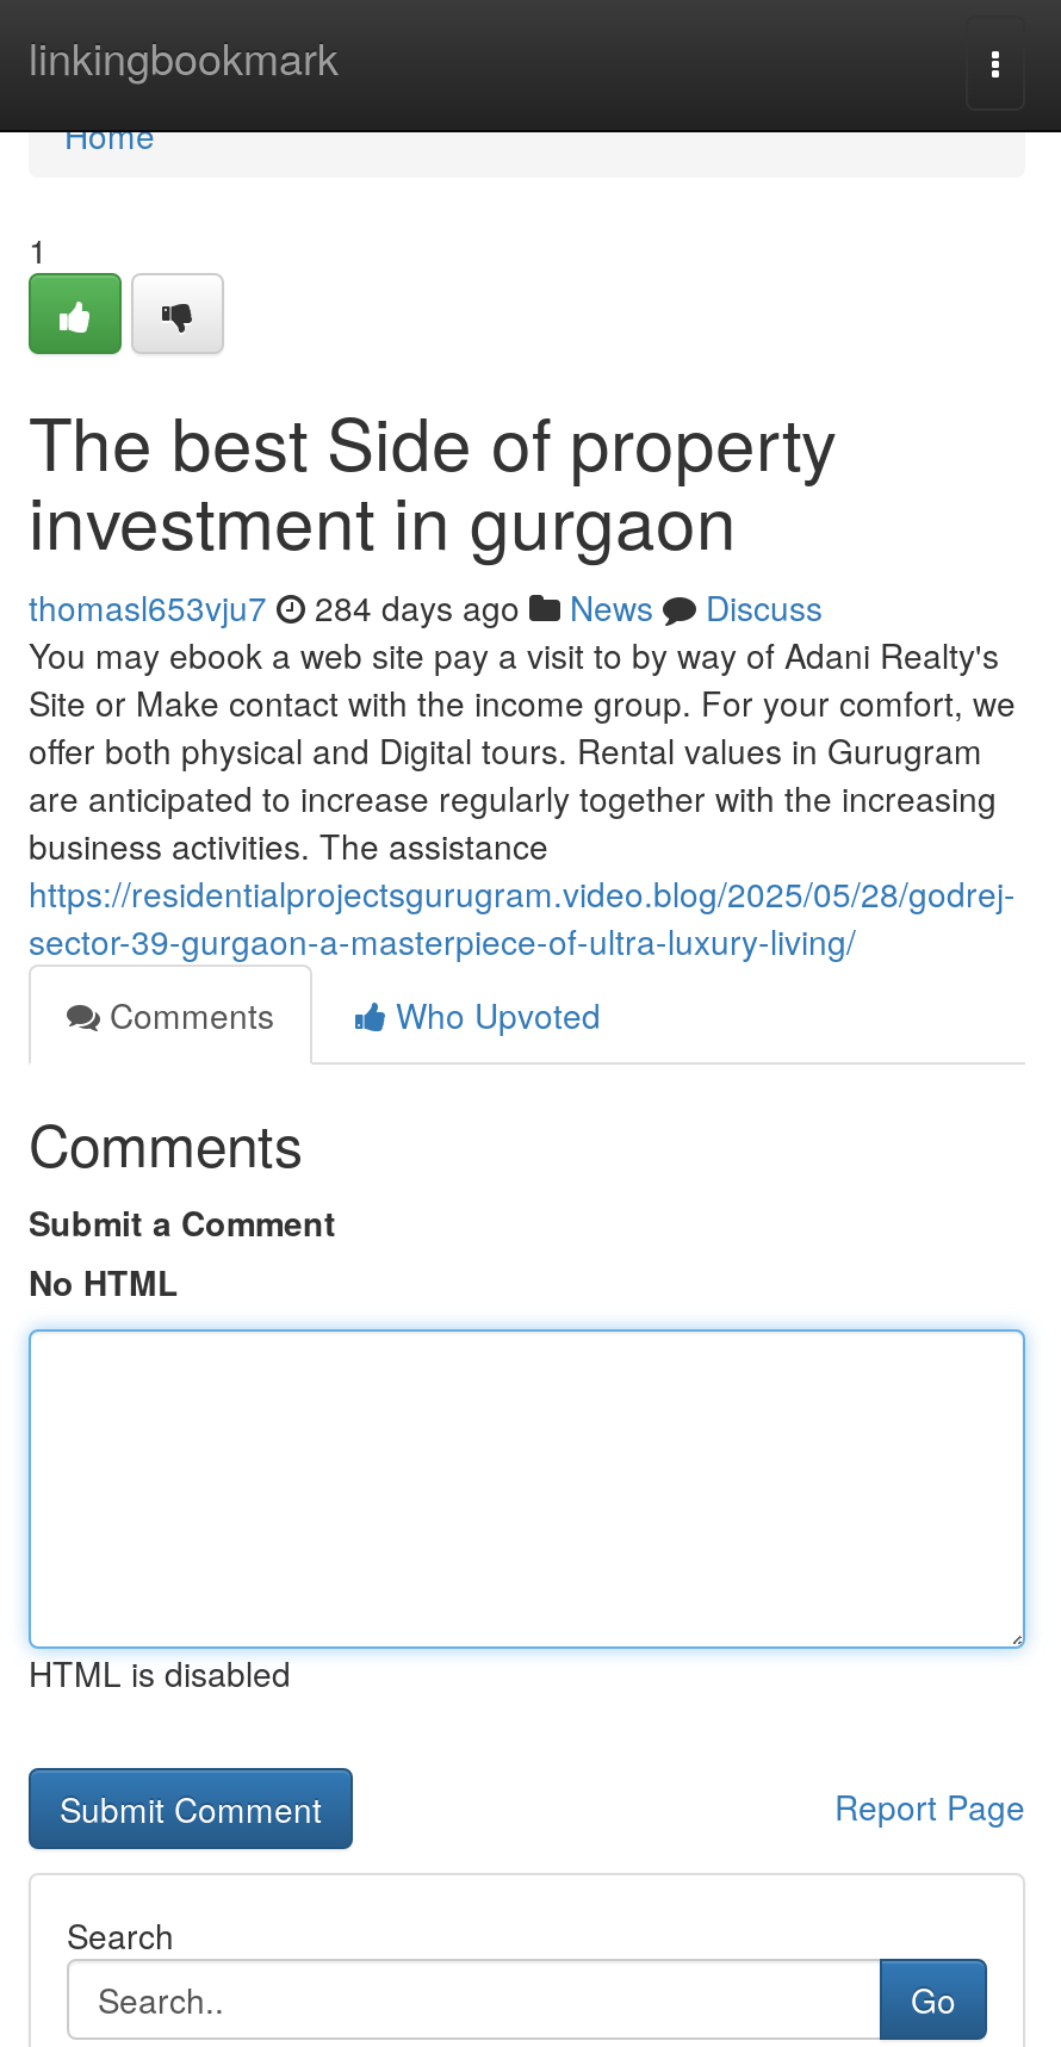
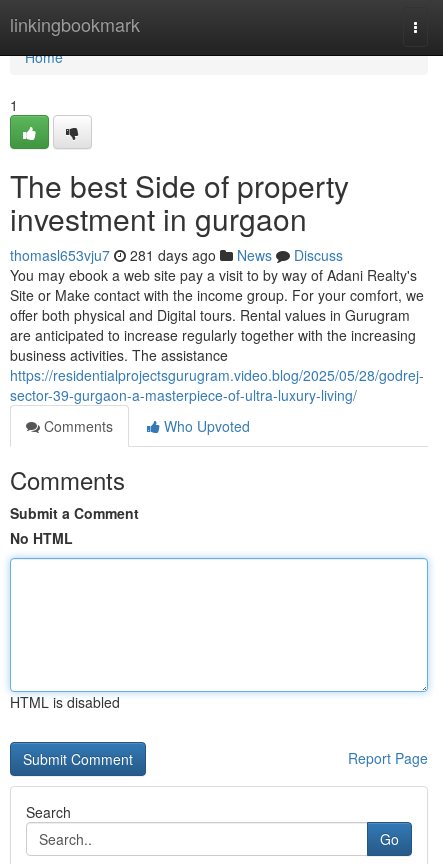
- thomasl653vju7 284 days ago News Discuss
+ thomasl653vju7 281 days ago News Discuss
